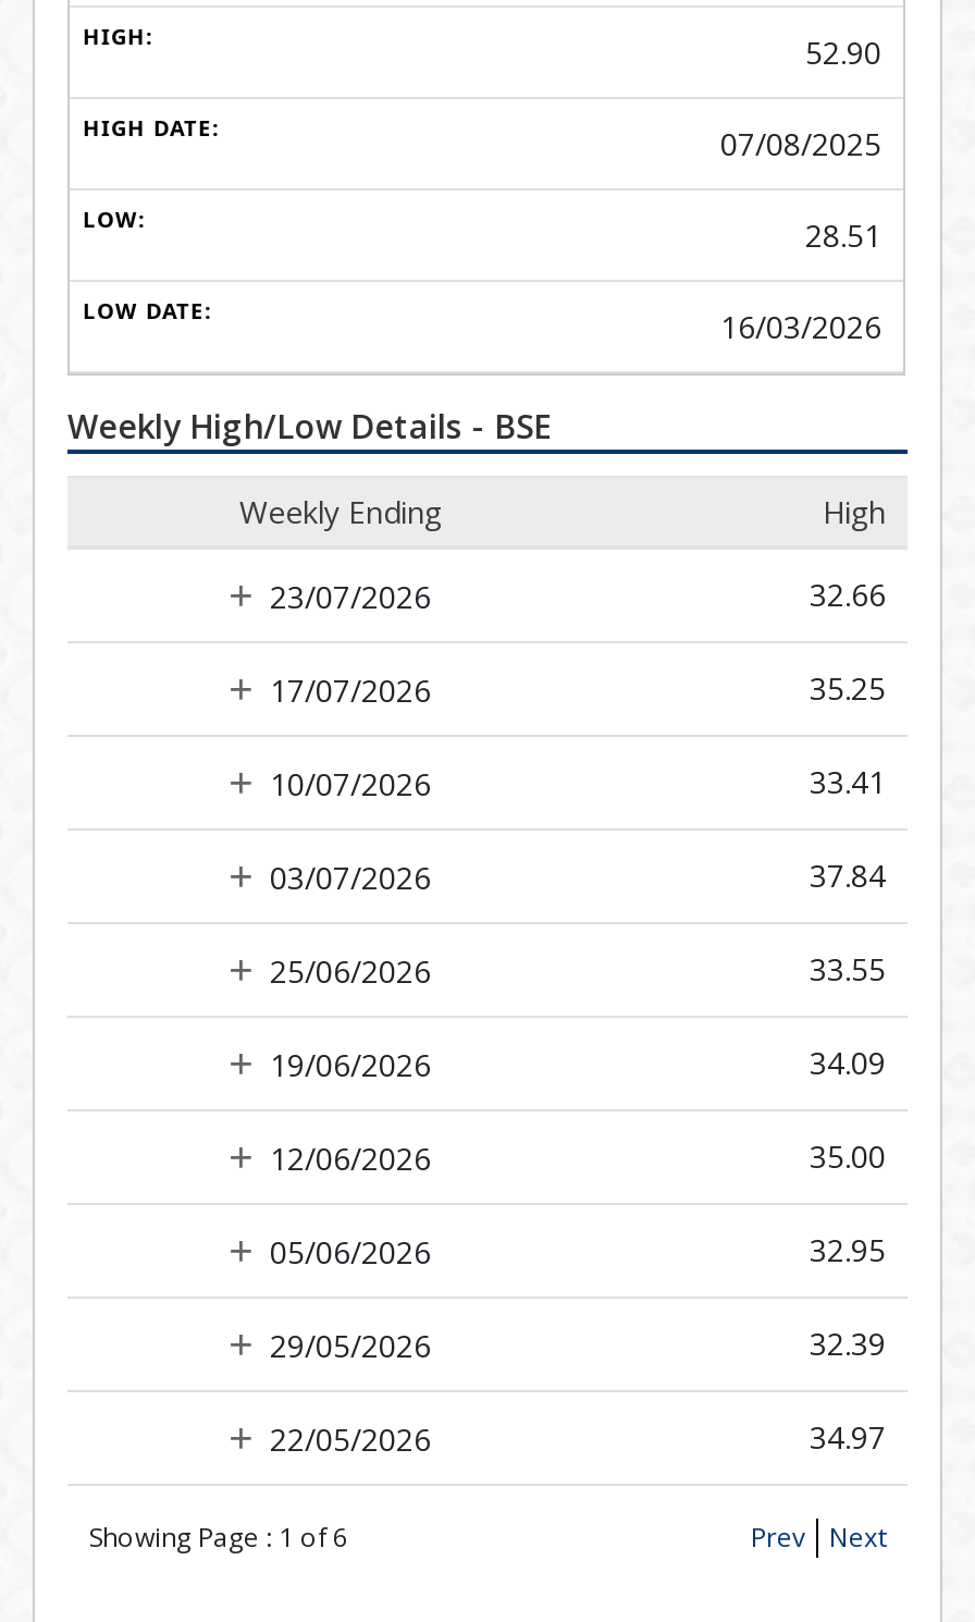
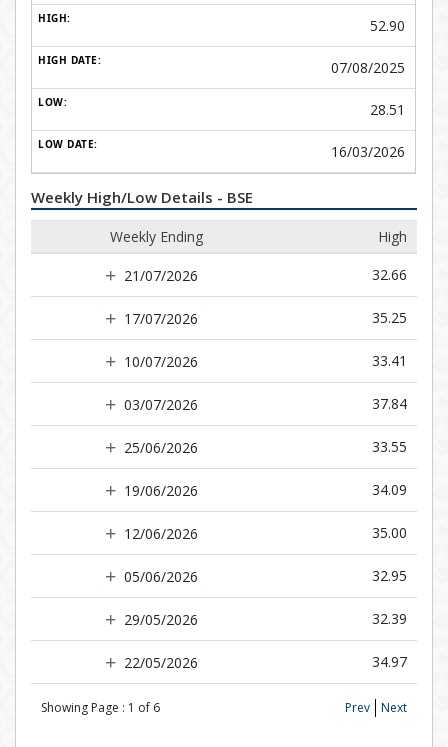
- 23/07/2026
+ 21/07/2026
